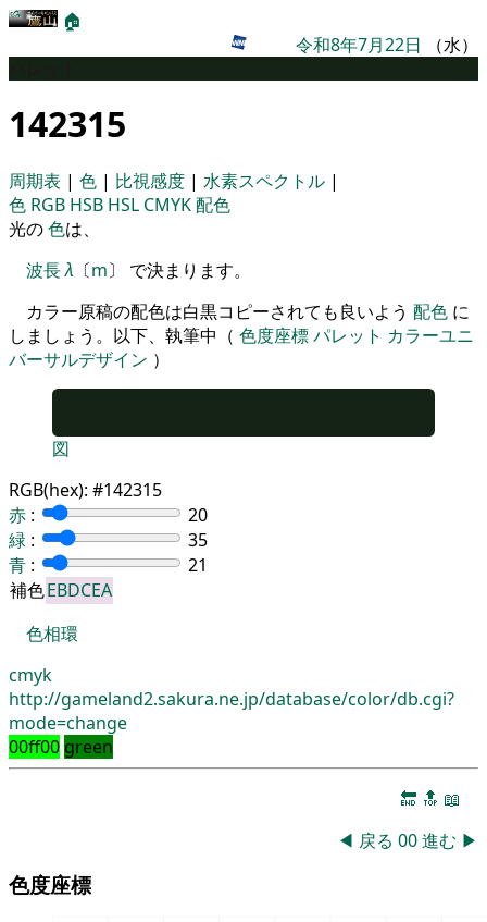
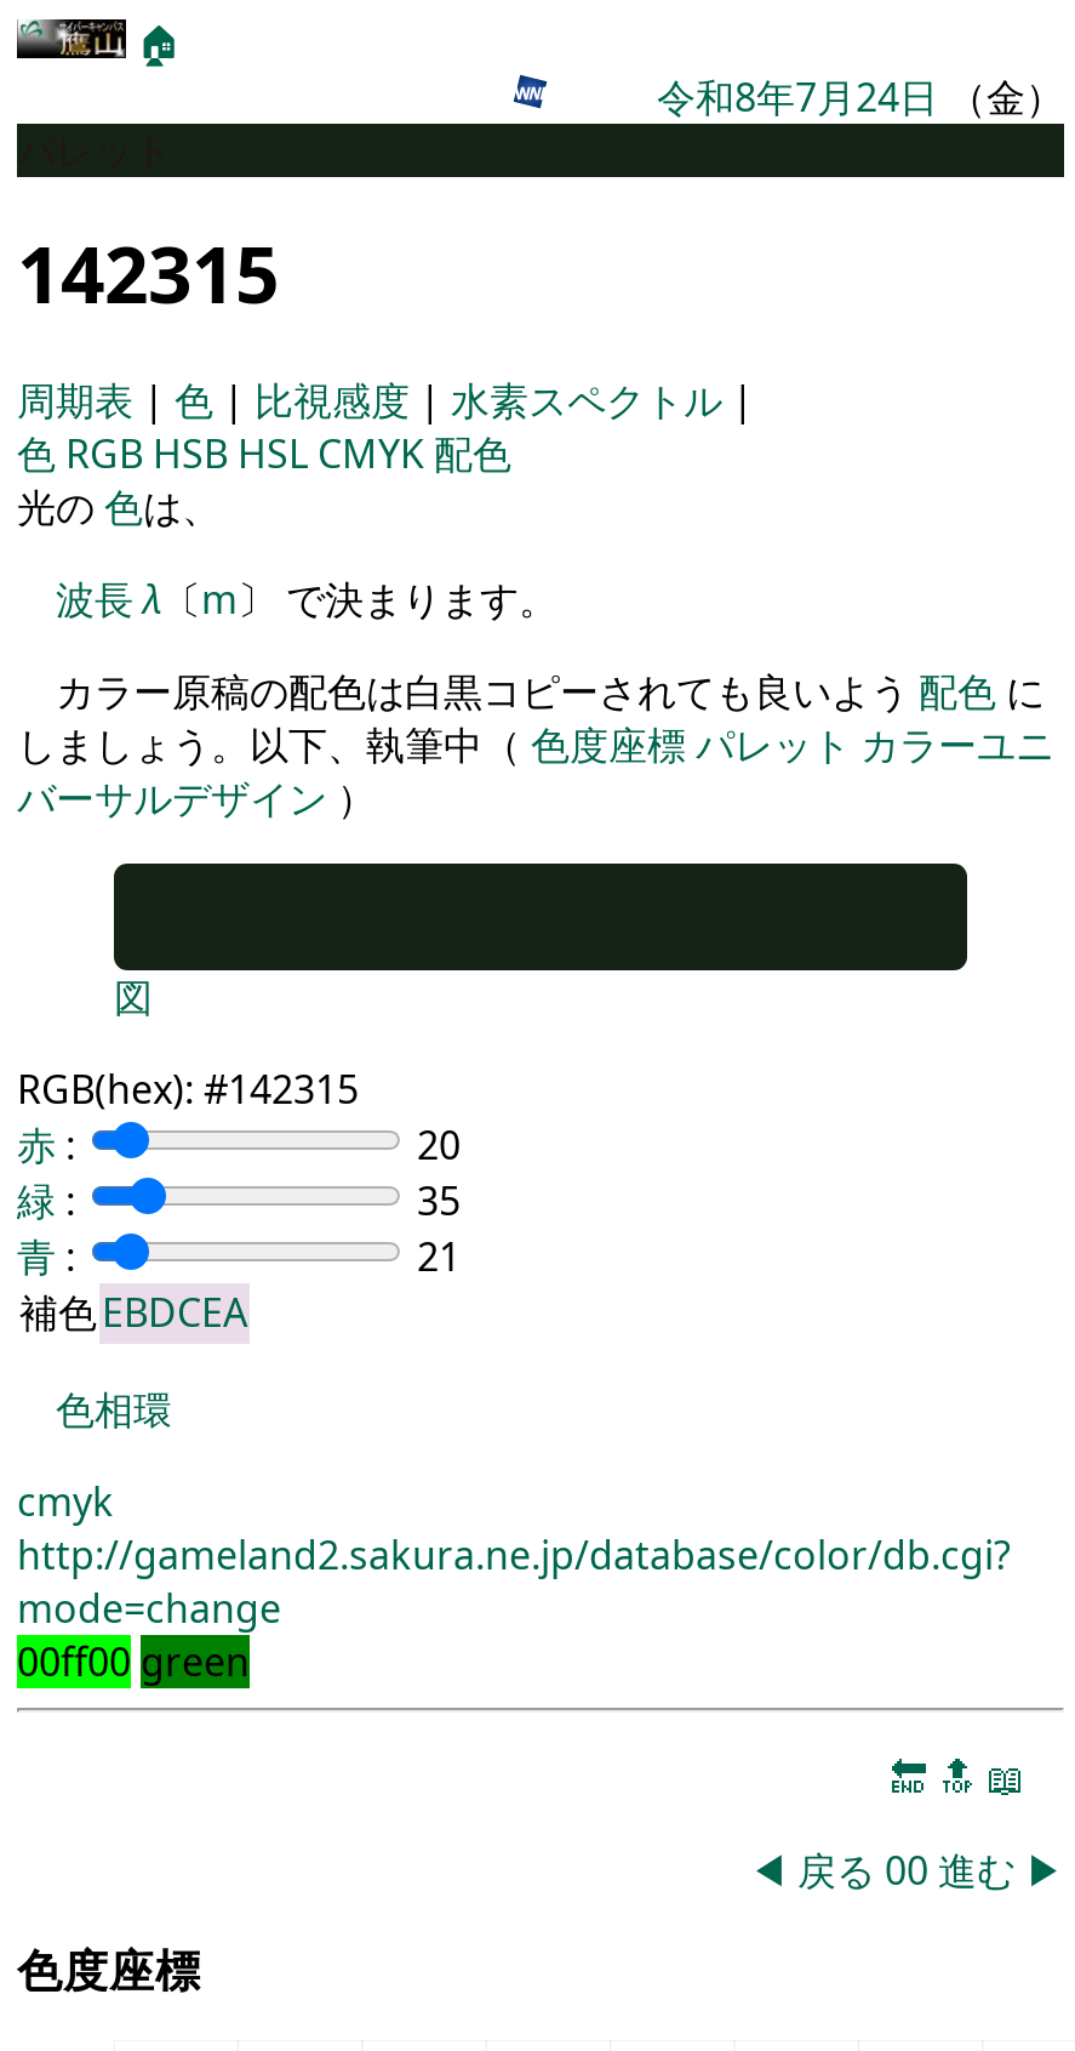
- 令和8年7月22日（水）
+ 令和8年7月24日（金）
